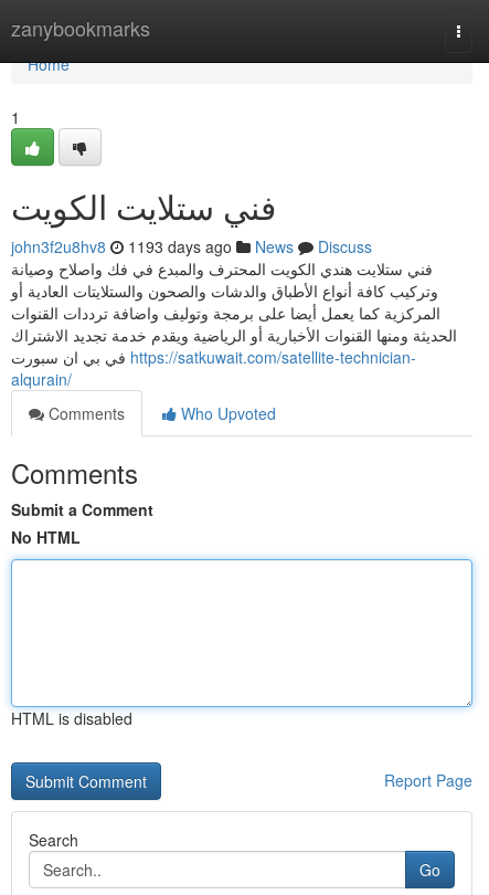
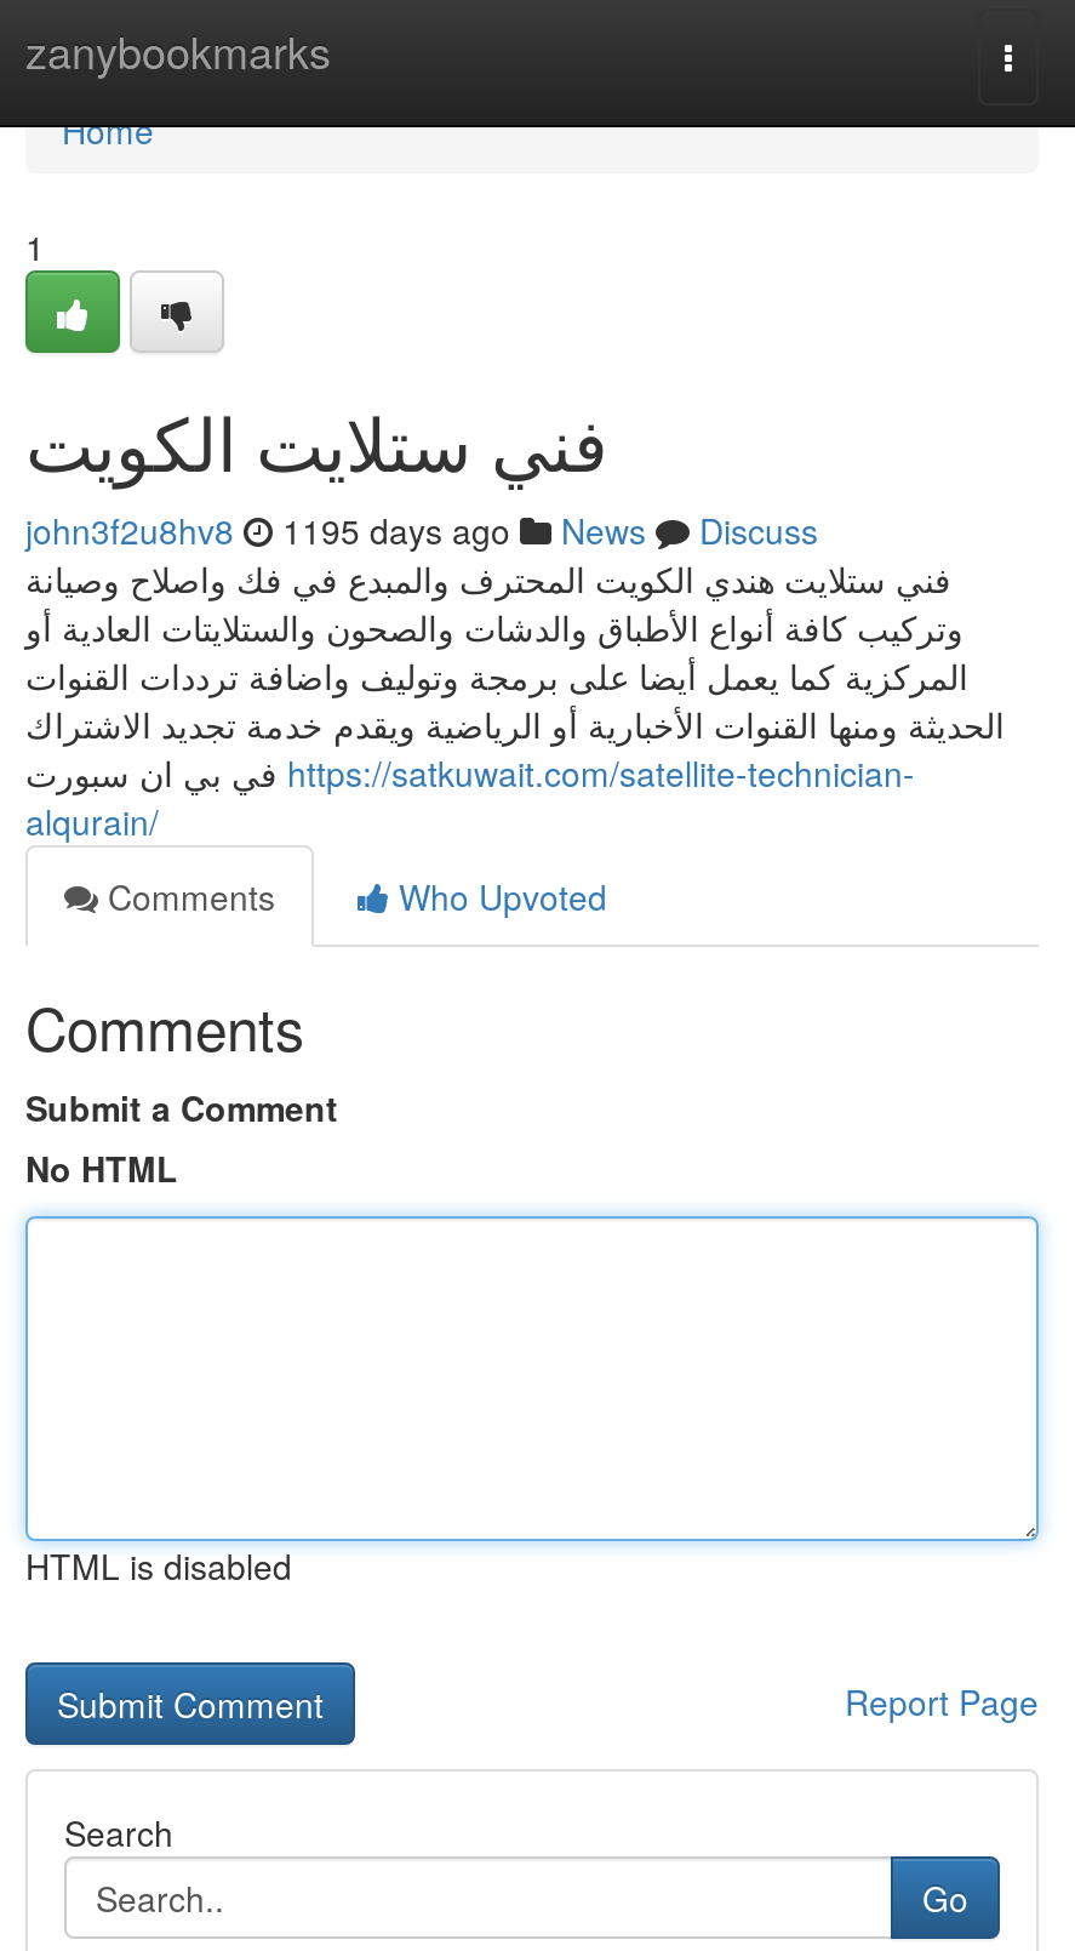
- john3f2u8hv8 1193 days ago News Discuss
+ john3f2u8hv8 1195 days ago News Discuss
